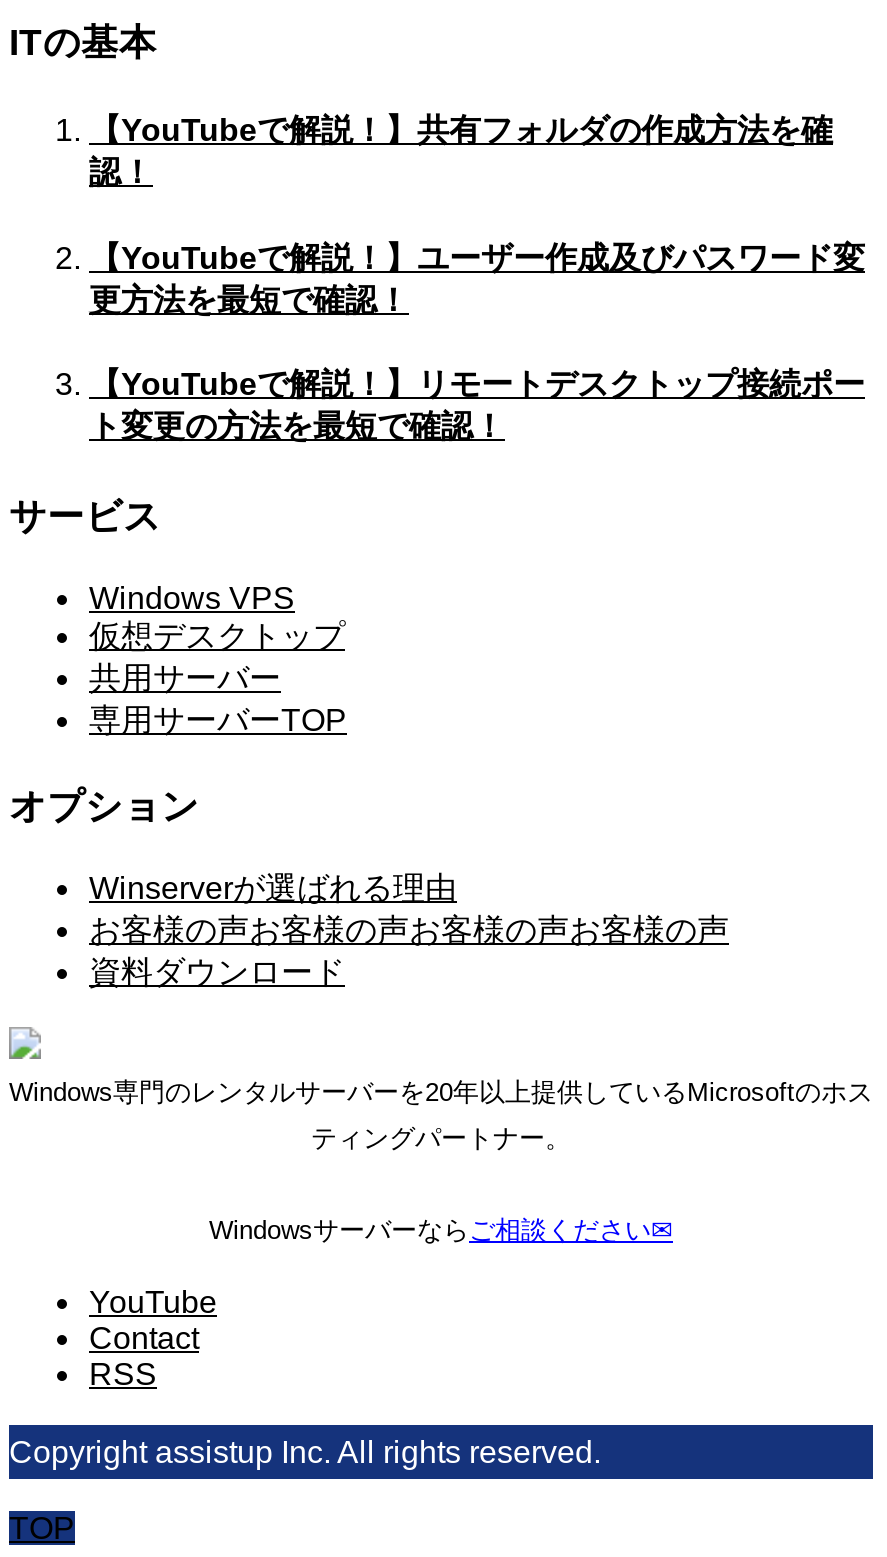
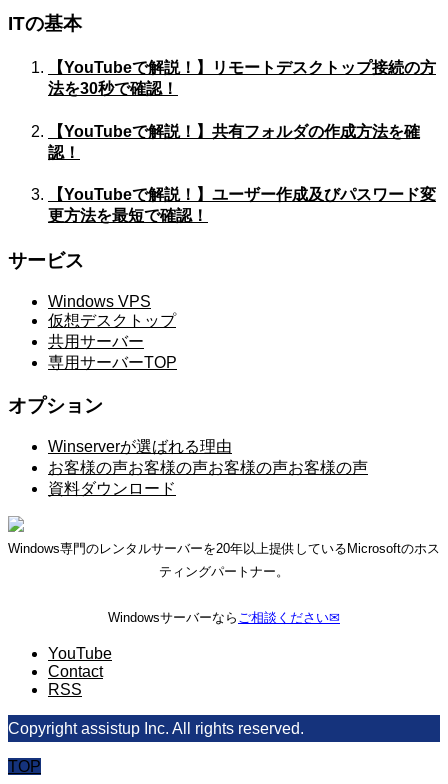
+ 【YouTubeで解説！】リモートデスクトップ接続の方
+ 法を30秒で確認！

moved down: 【YouTubeで解説！】共有フォルダの作成方法を確 | 認！ | 【YouTubeで解説！】ユーザー作成及びパスワード変 | 更方法を最短で確認！

- 【YouTubeで解説！】リモートデスクトップ接続ポー
- ト変更の方法を最短で確認！
